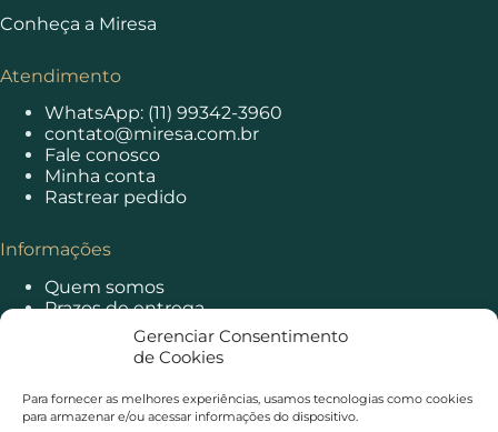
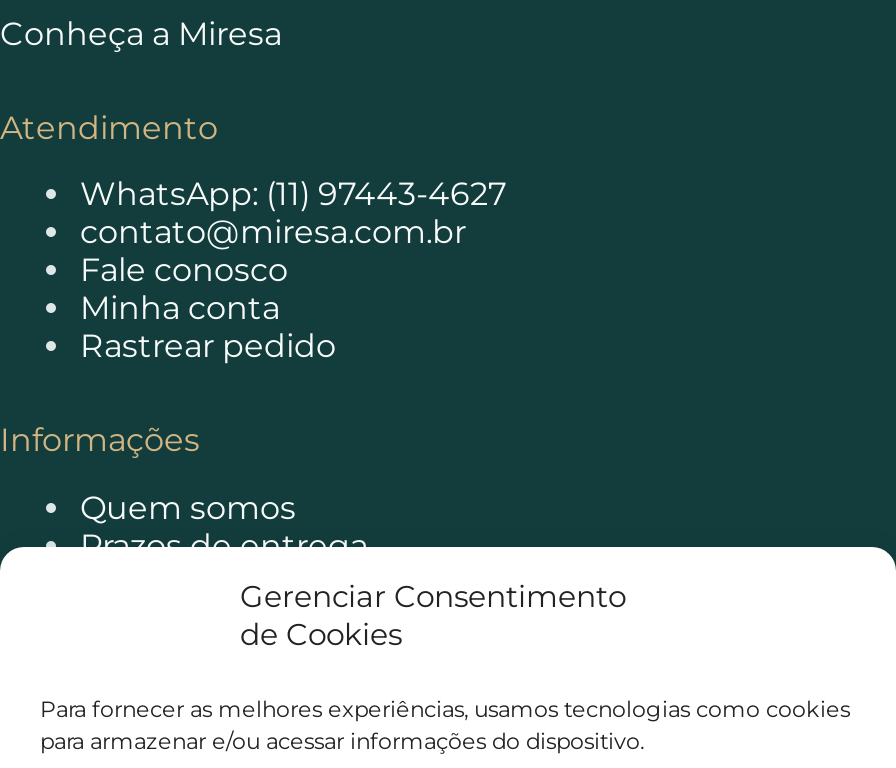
- WhatsApp: (11) 99342-3960
+ WhatsApp: (11) 97443-4627
